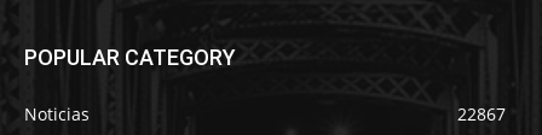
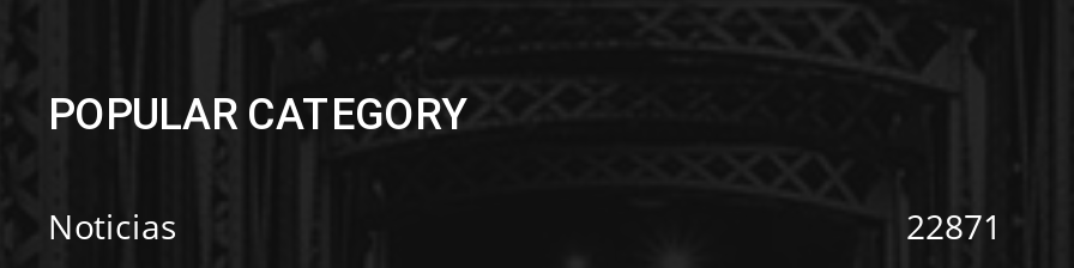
- 22867
+ 22871
